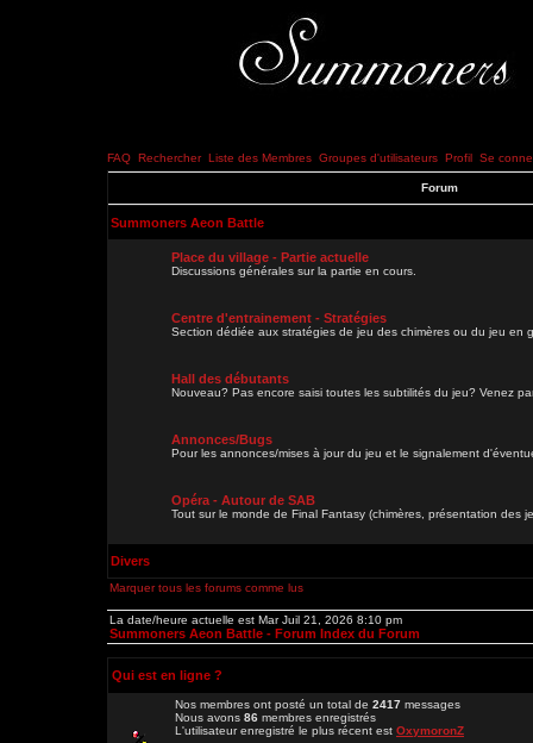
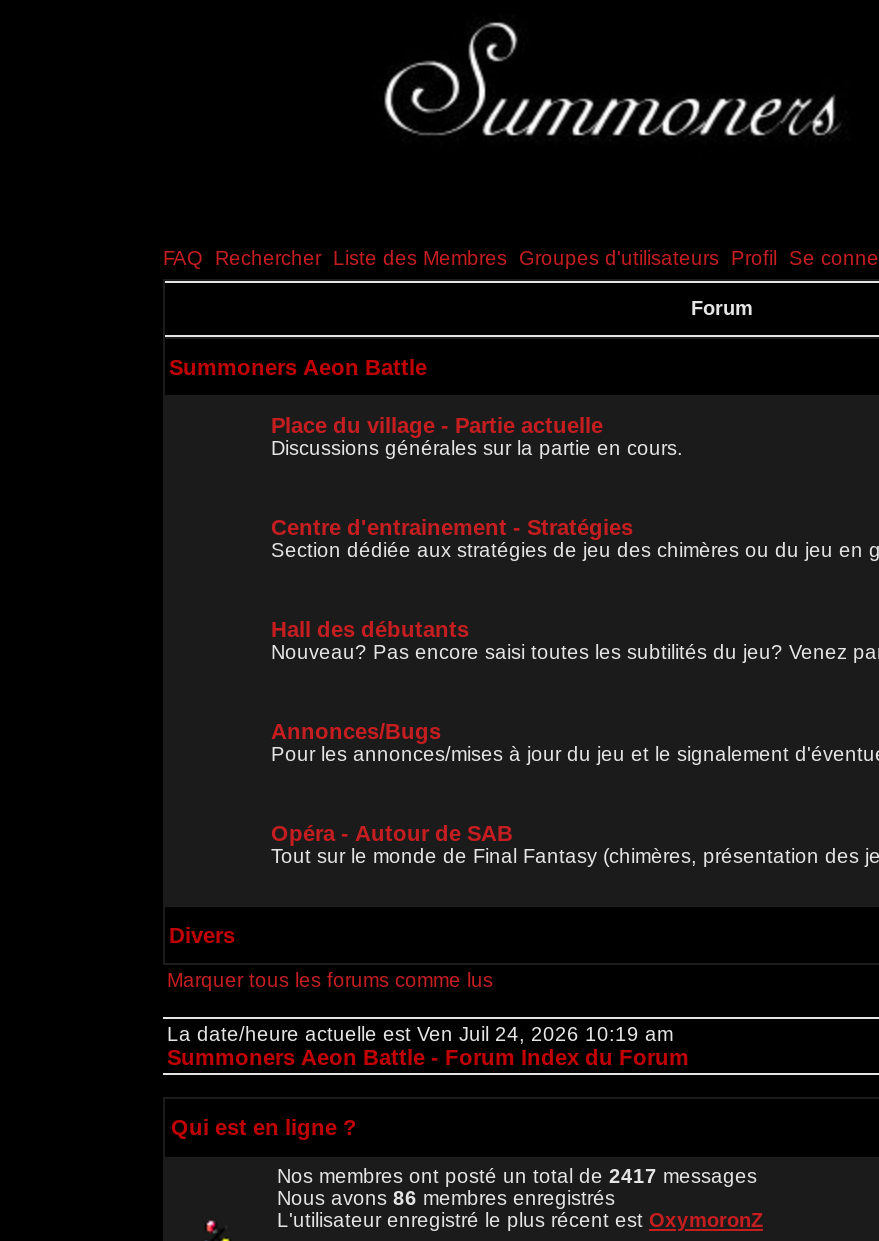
- La date/heure actuelle est Mar Juil 21, 2026 8:10 pm
+ La date/heure actuelle est Ven Juil 24, 2026 10:19 am
